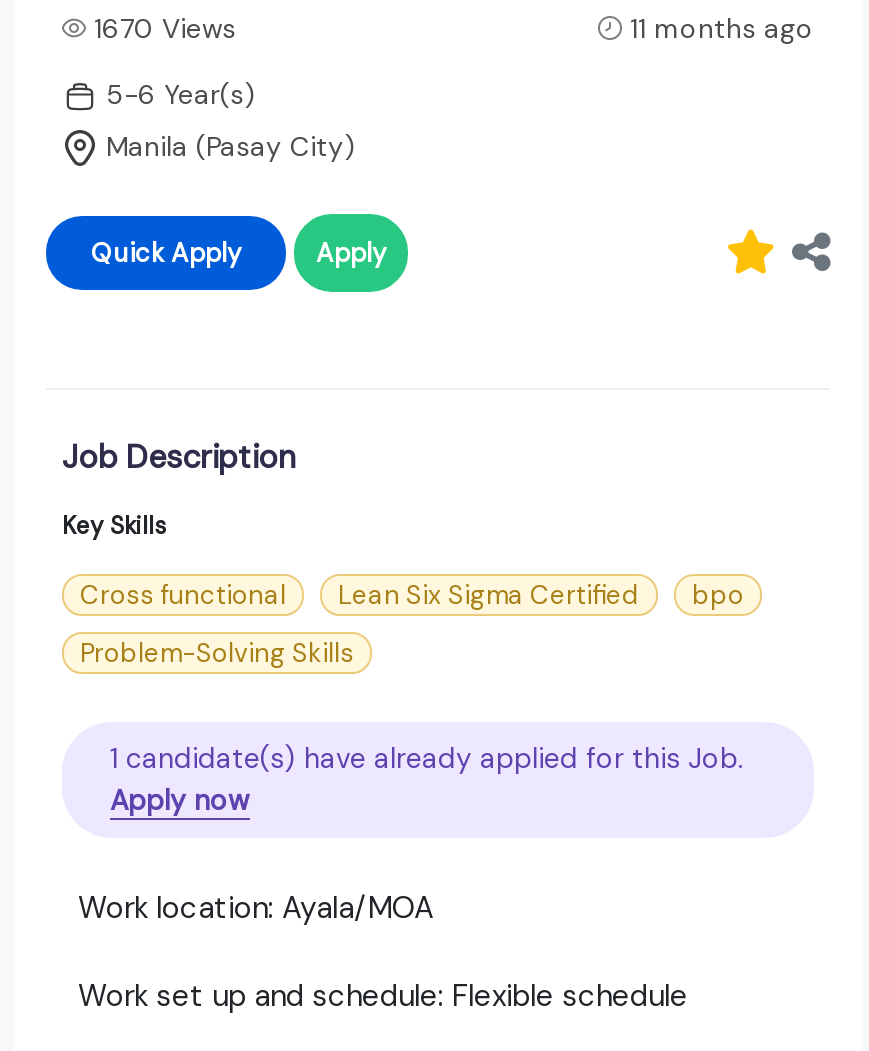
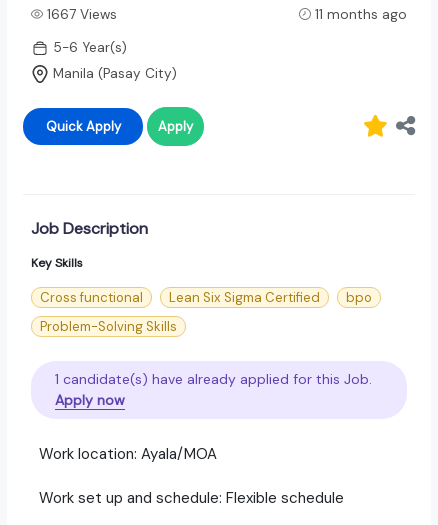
- 1670 Views
+ 1667 Views
